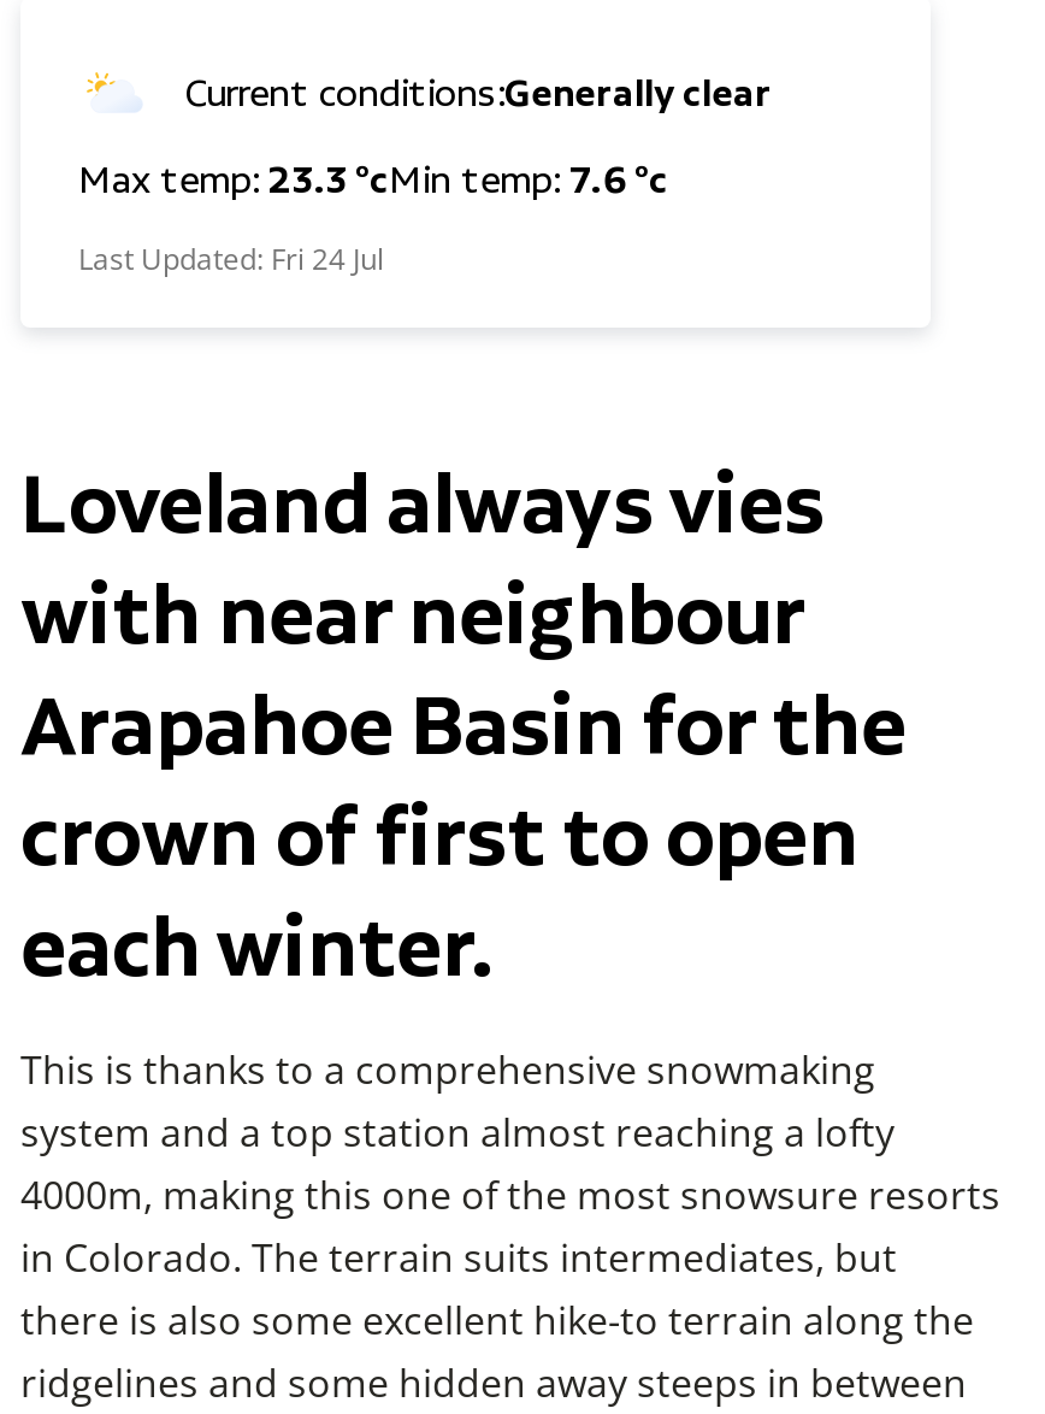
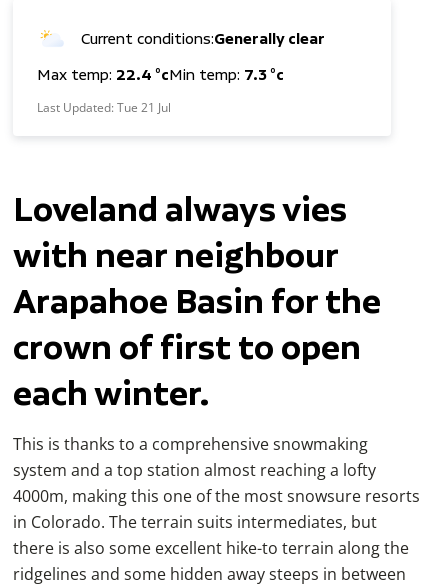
- Max temp: 23.3 °cMin temp: 7.6 °c
+ Max temp: 22.4 °cMin temp: 7.3 °c

- Last Updated: Fri 24 Jul
+ Last Updated: Tue 21 Jul
